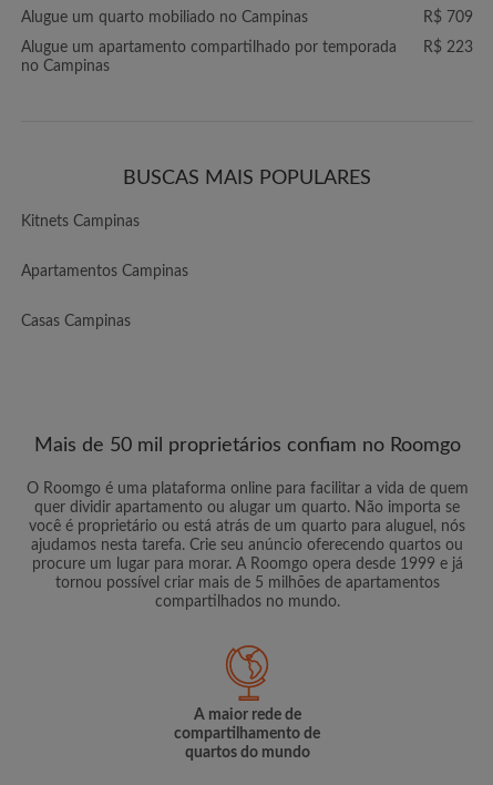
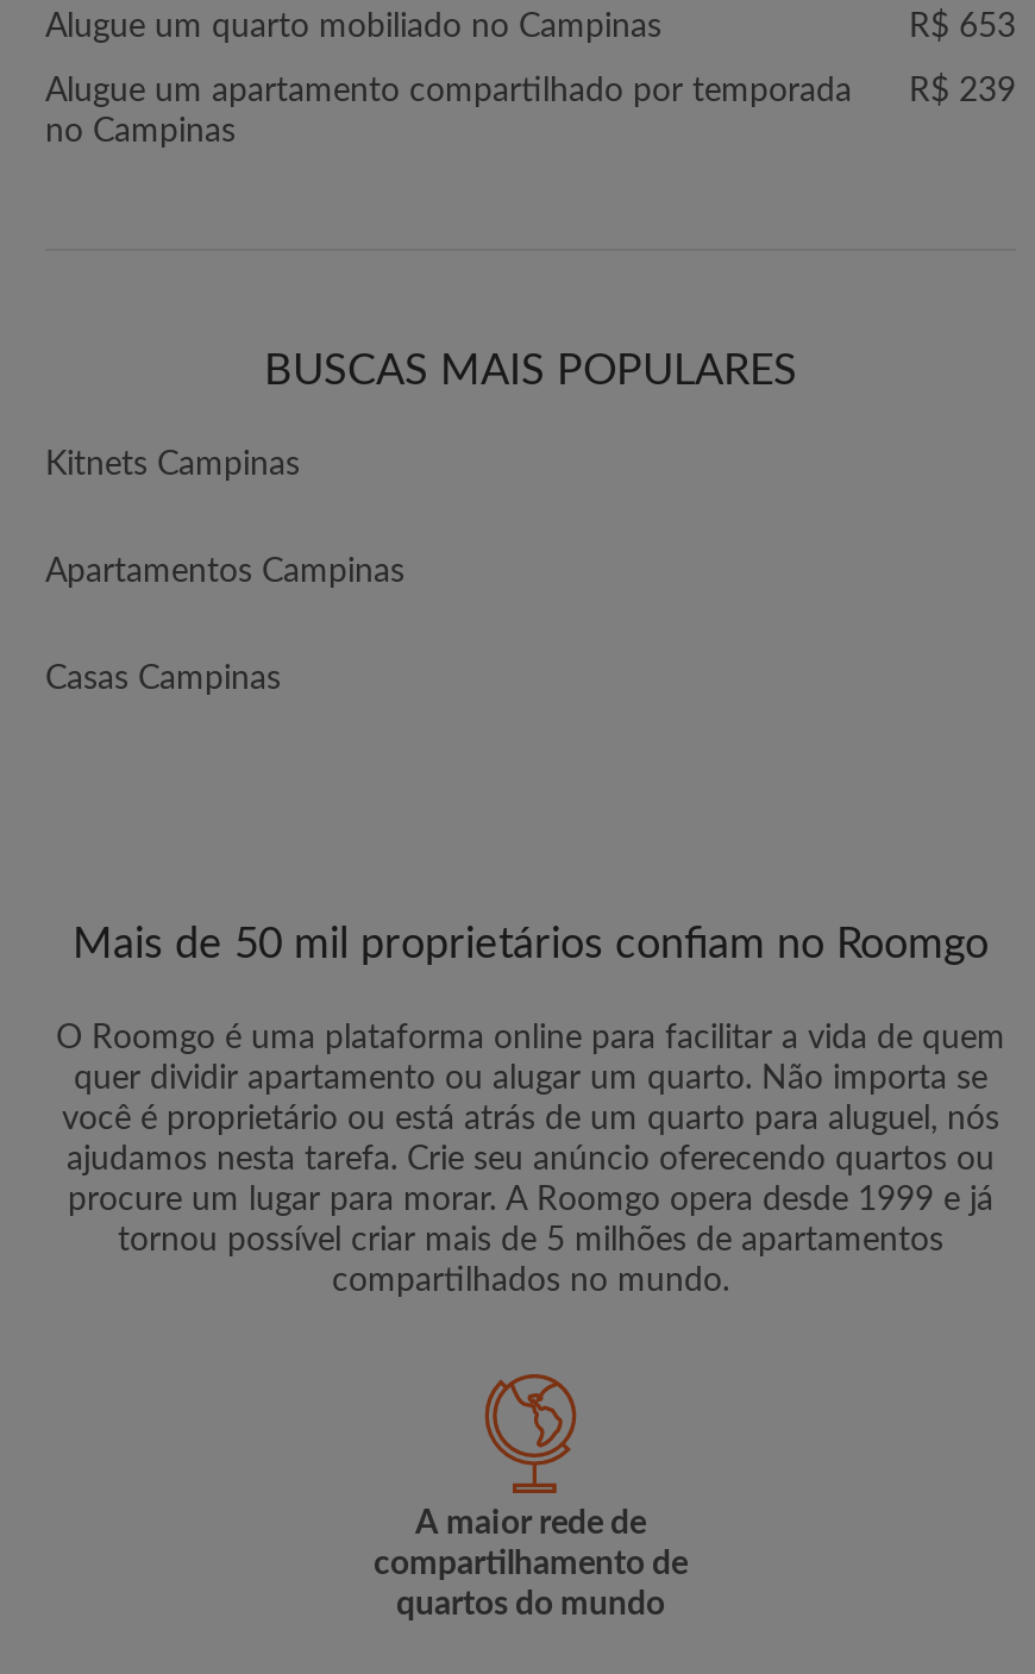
- R$ 709
+ R$ 653

- Alugue um apartamento compartilhado por temporada R$ 223
+ Alugue um apartamento compartilhado por temporada R$ 239
